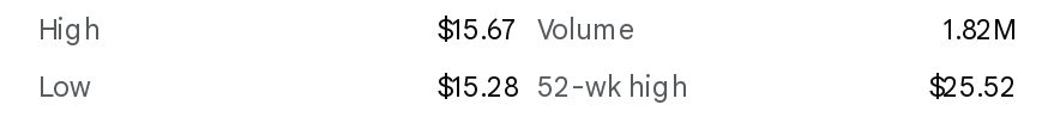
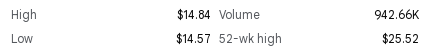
- $15.67 Volume
+ $14.84 Volume

- 1.82M
+ 942.66K

- $15.28 52-wk high
+ $14.57 52-wk high
